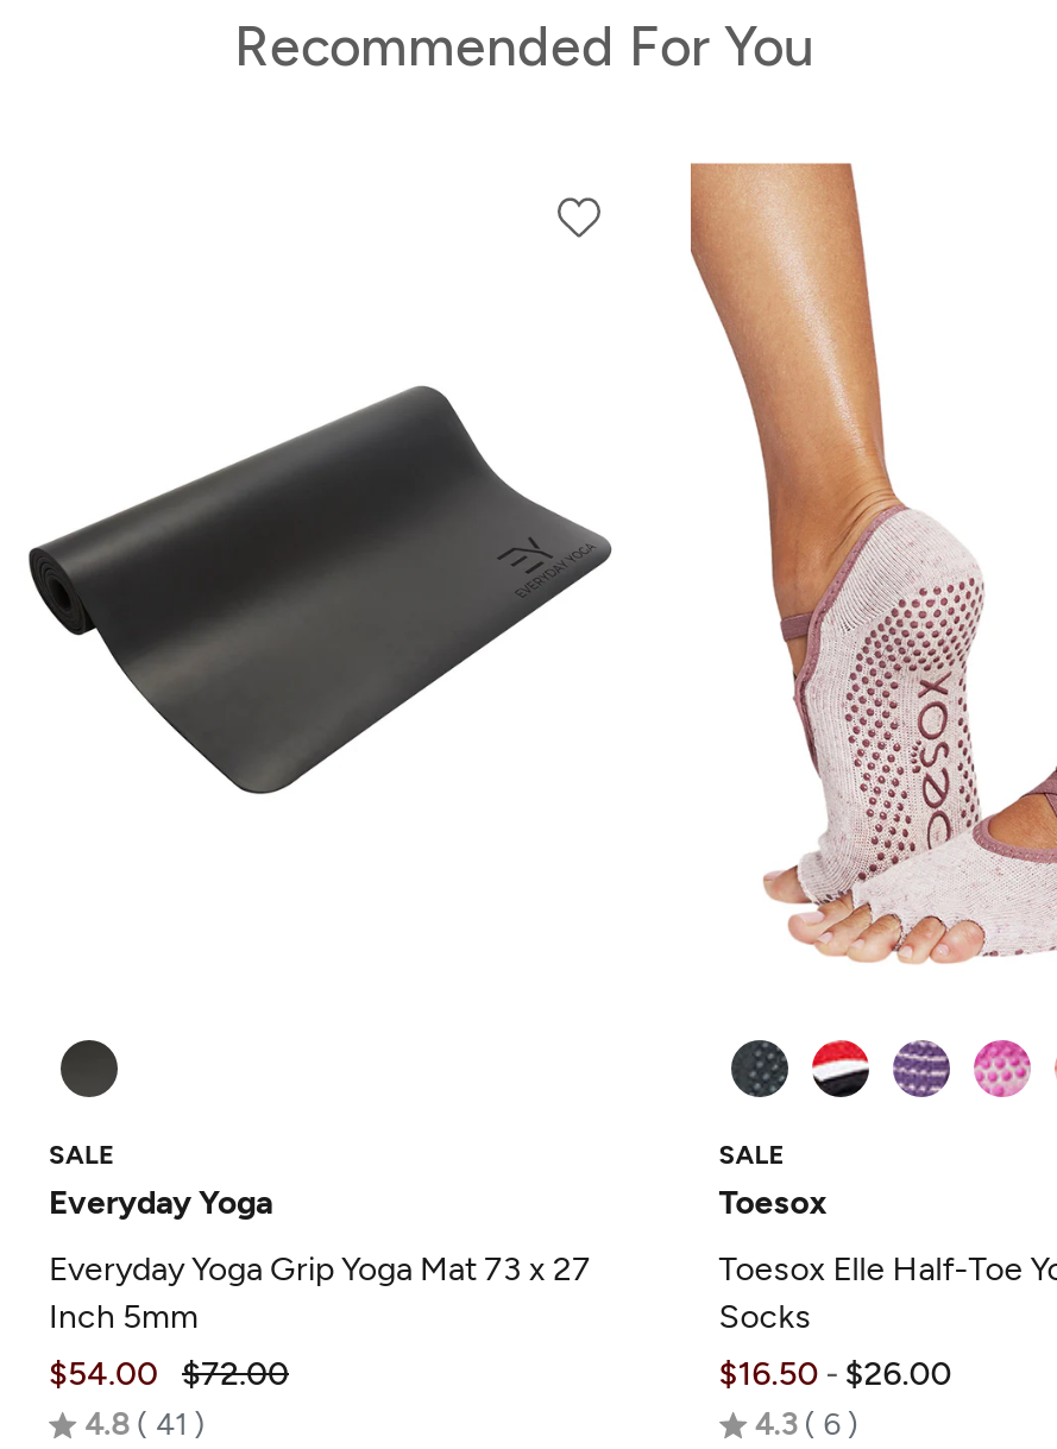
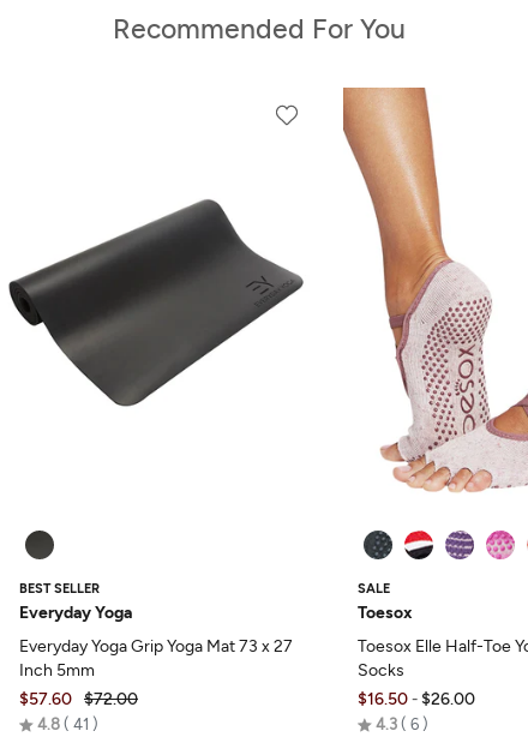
- SALE
+ BEST SELLER

- $54.00 $72.00
+ $57.60 $72.00
